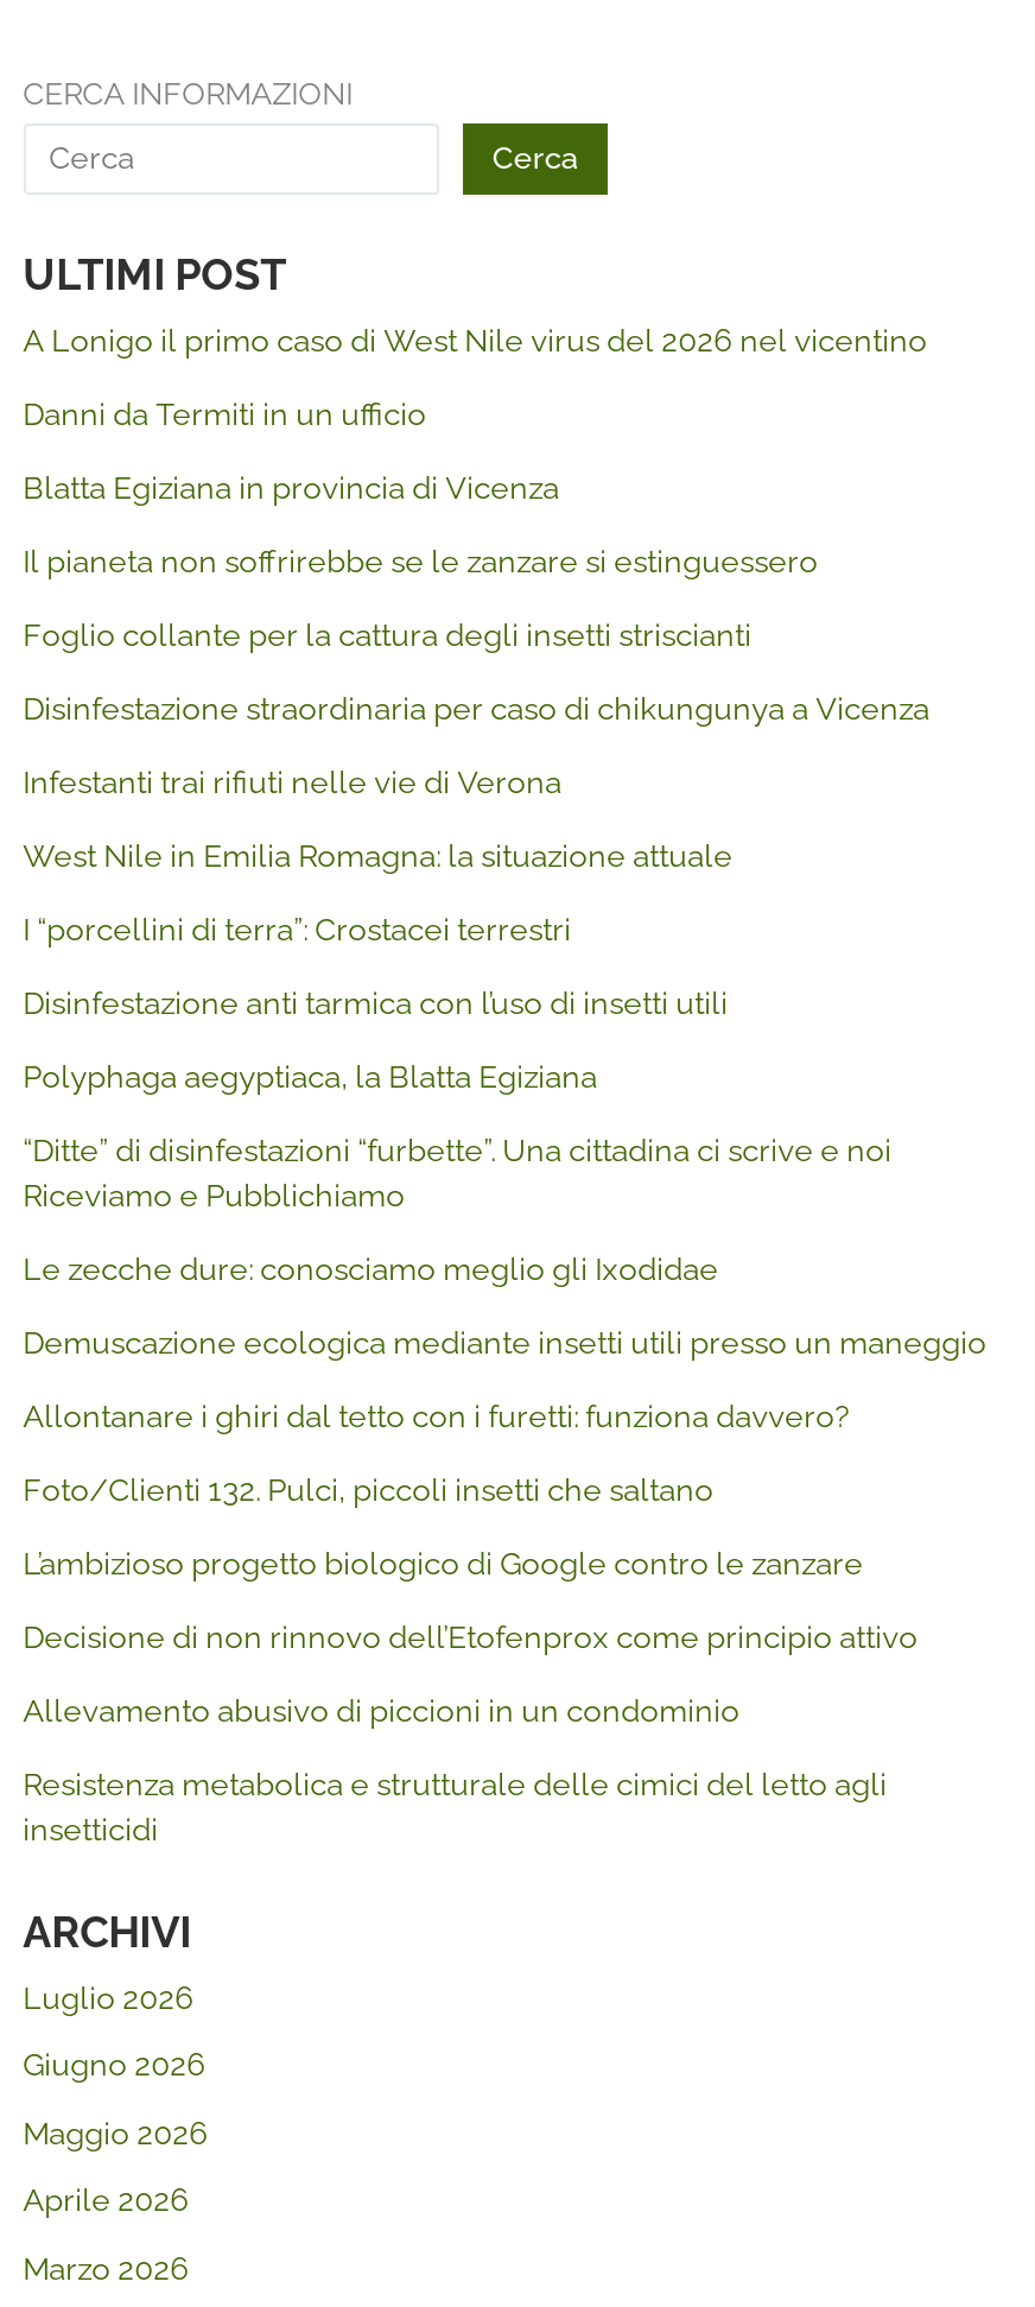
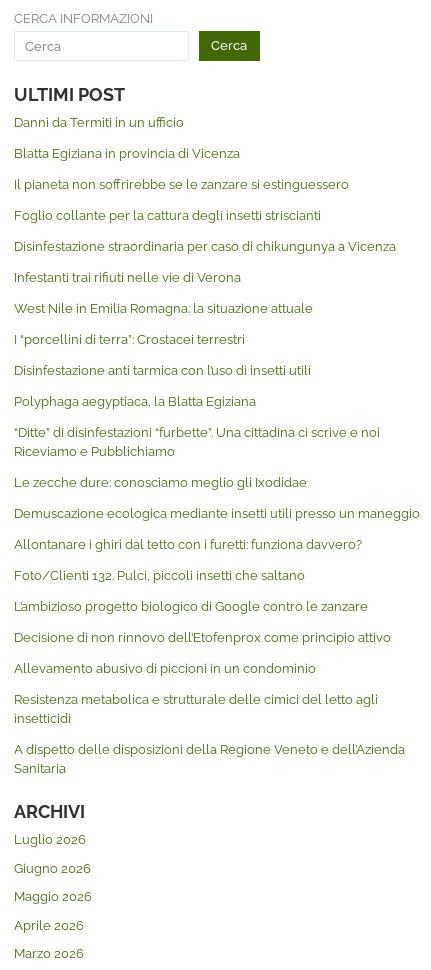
- A Lonigo il primo caso di West Nile virus del 2026 nel vicentino

moved up: Danni da Termiti in un ufficio | Blatta Egiziana in provincia di Vicenza | Il pianeta non soffrirebbe se le zanzare si estinguessero | ... | Resistenza metabolica e strutturale delle cimici del letto agli | insetticidi

+ A dispetto delle disposizioni della Regione Veneto e dell’Azienda
+ Sanitaria
